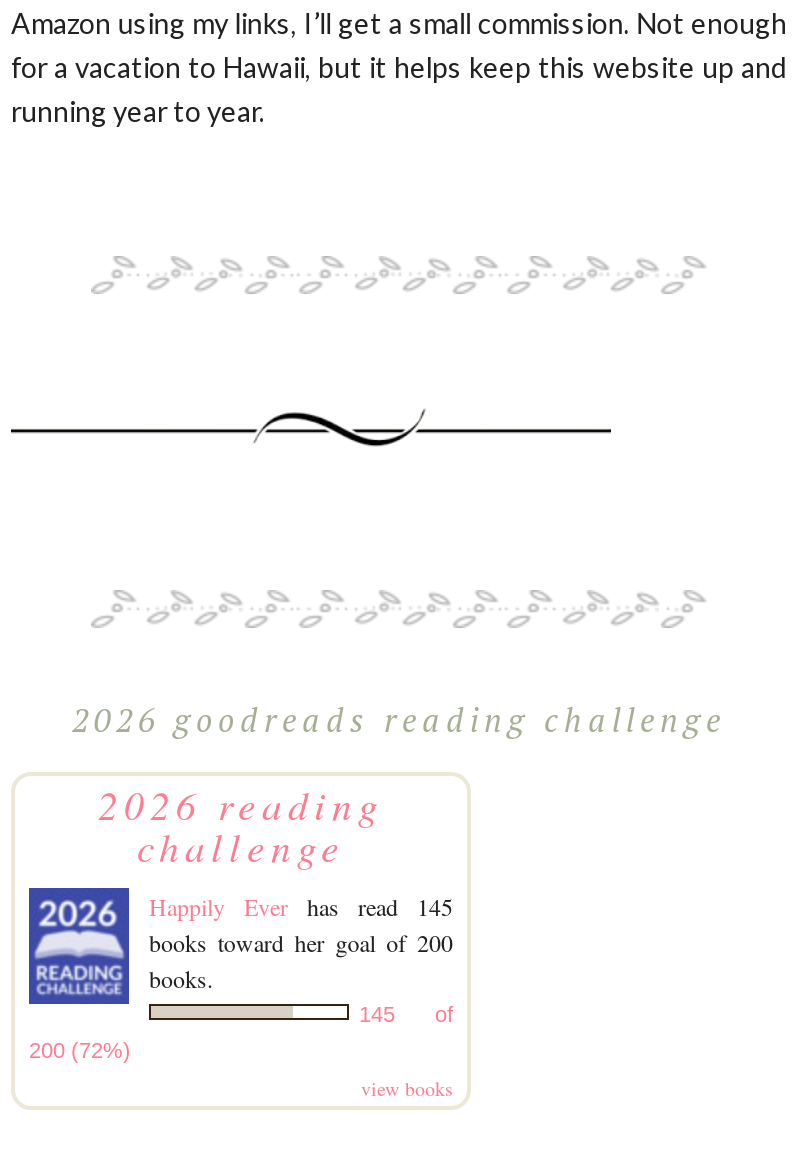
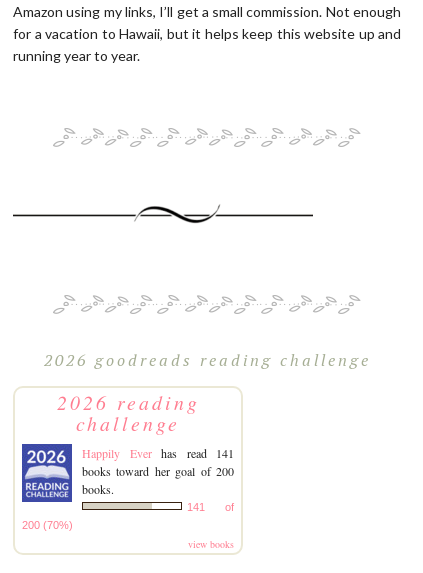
- Happily Ever has read 145
+ Happily Ever has read 141

- 145 of
+ 141 of

- 200 (72%)
+ 200 (70%)
